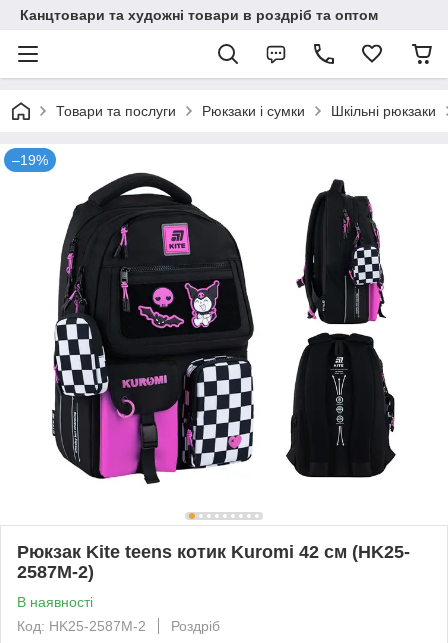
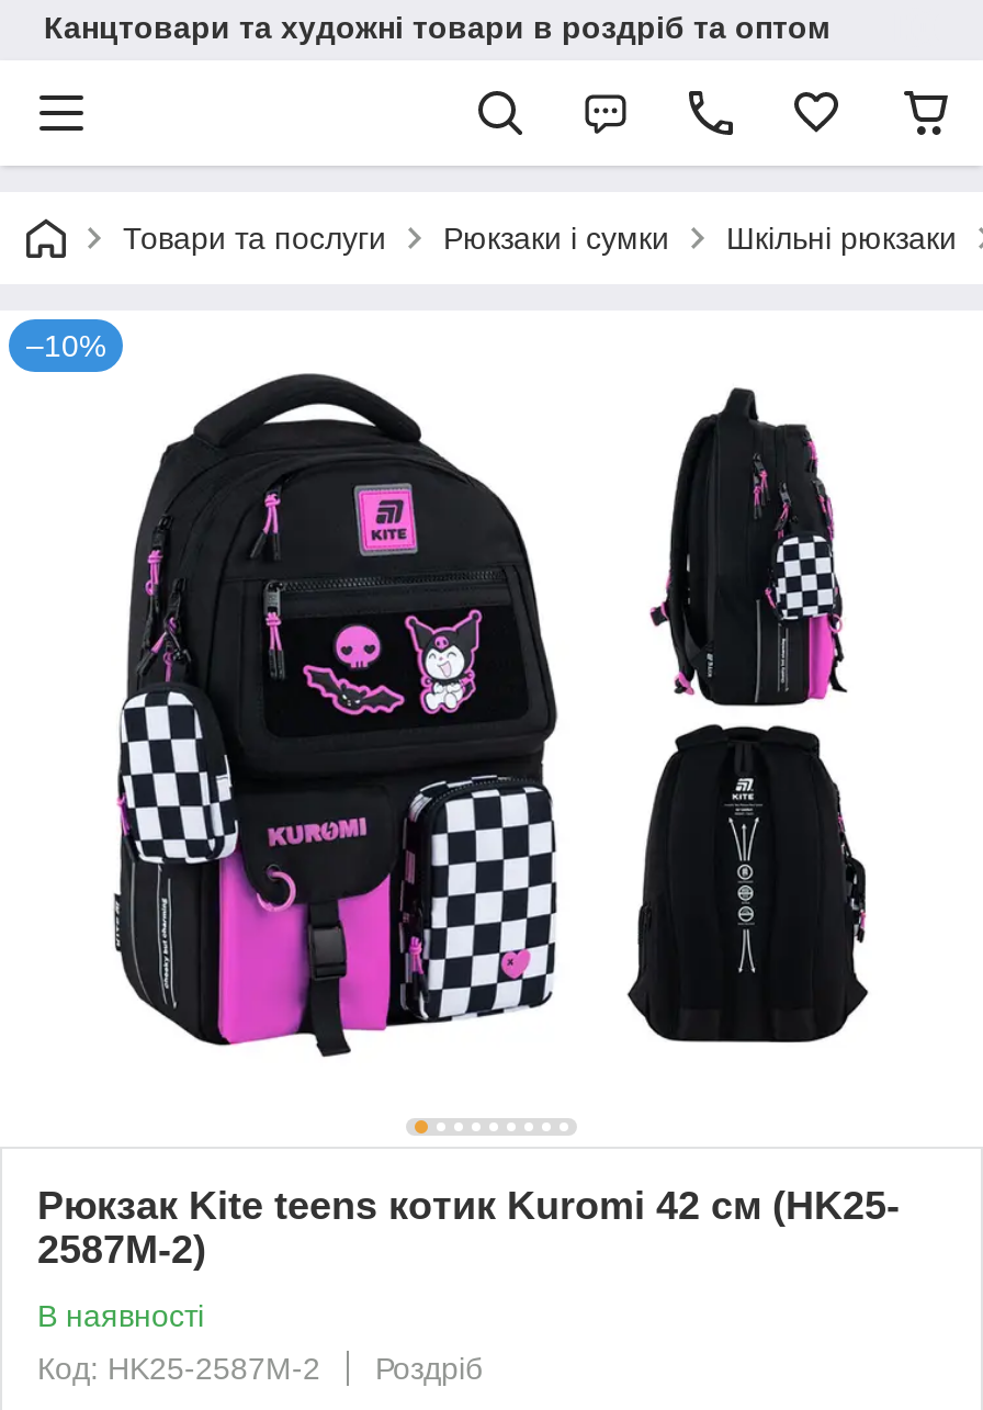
- –19%
+ –10%
